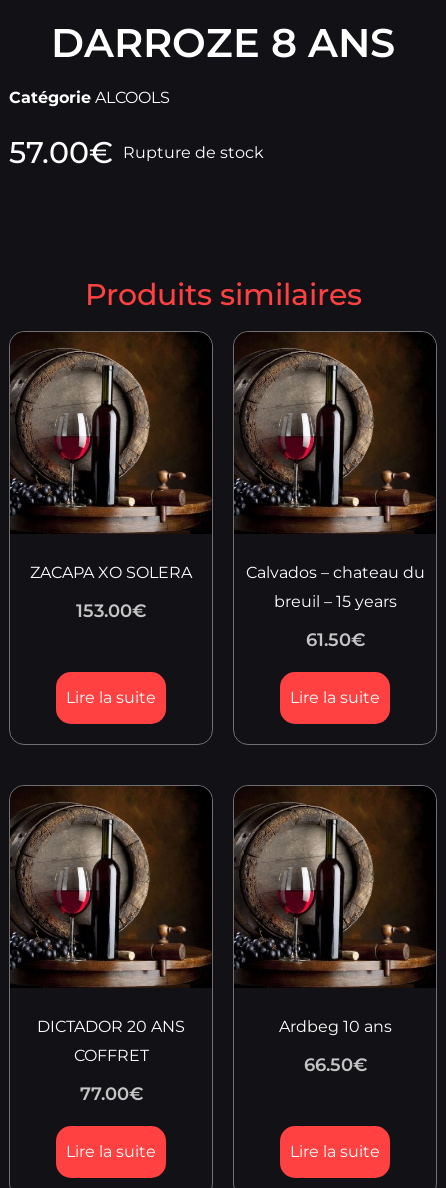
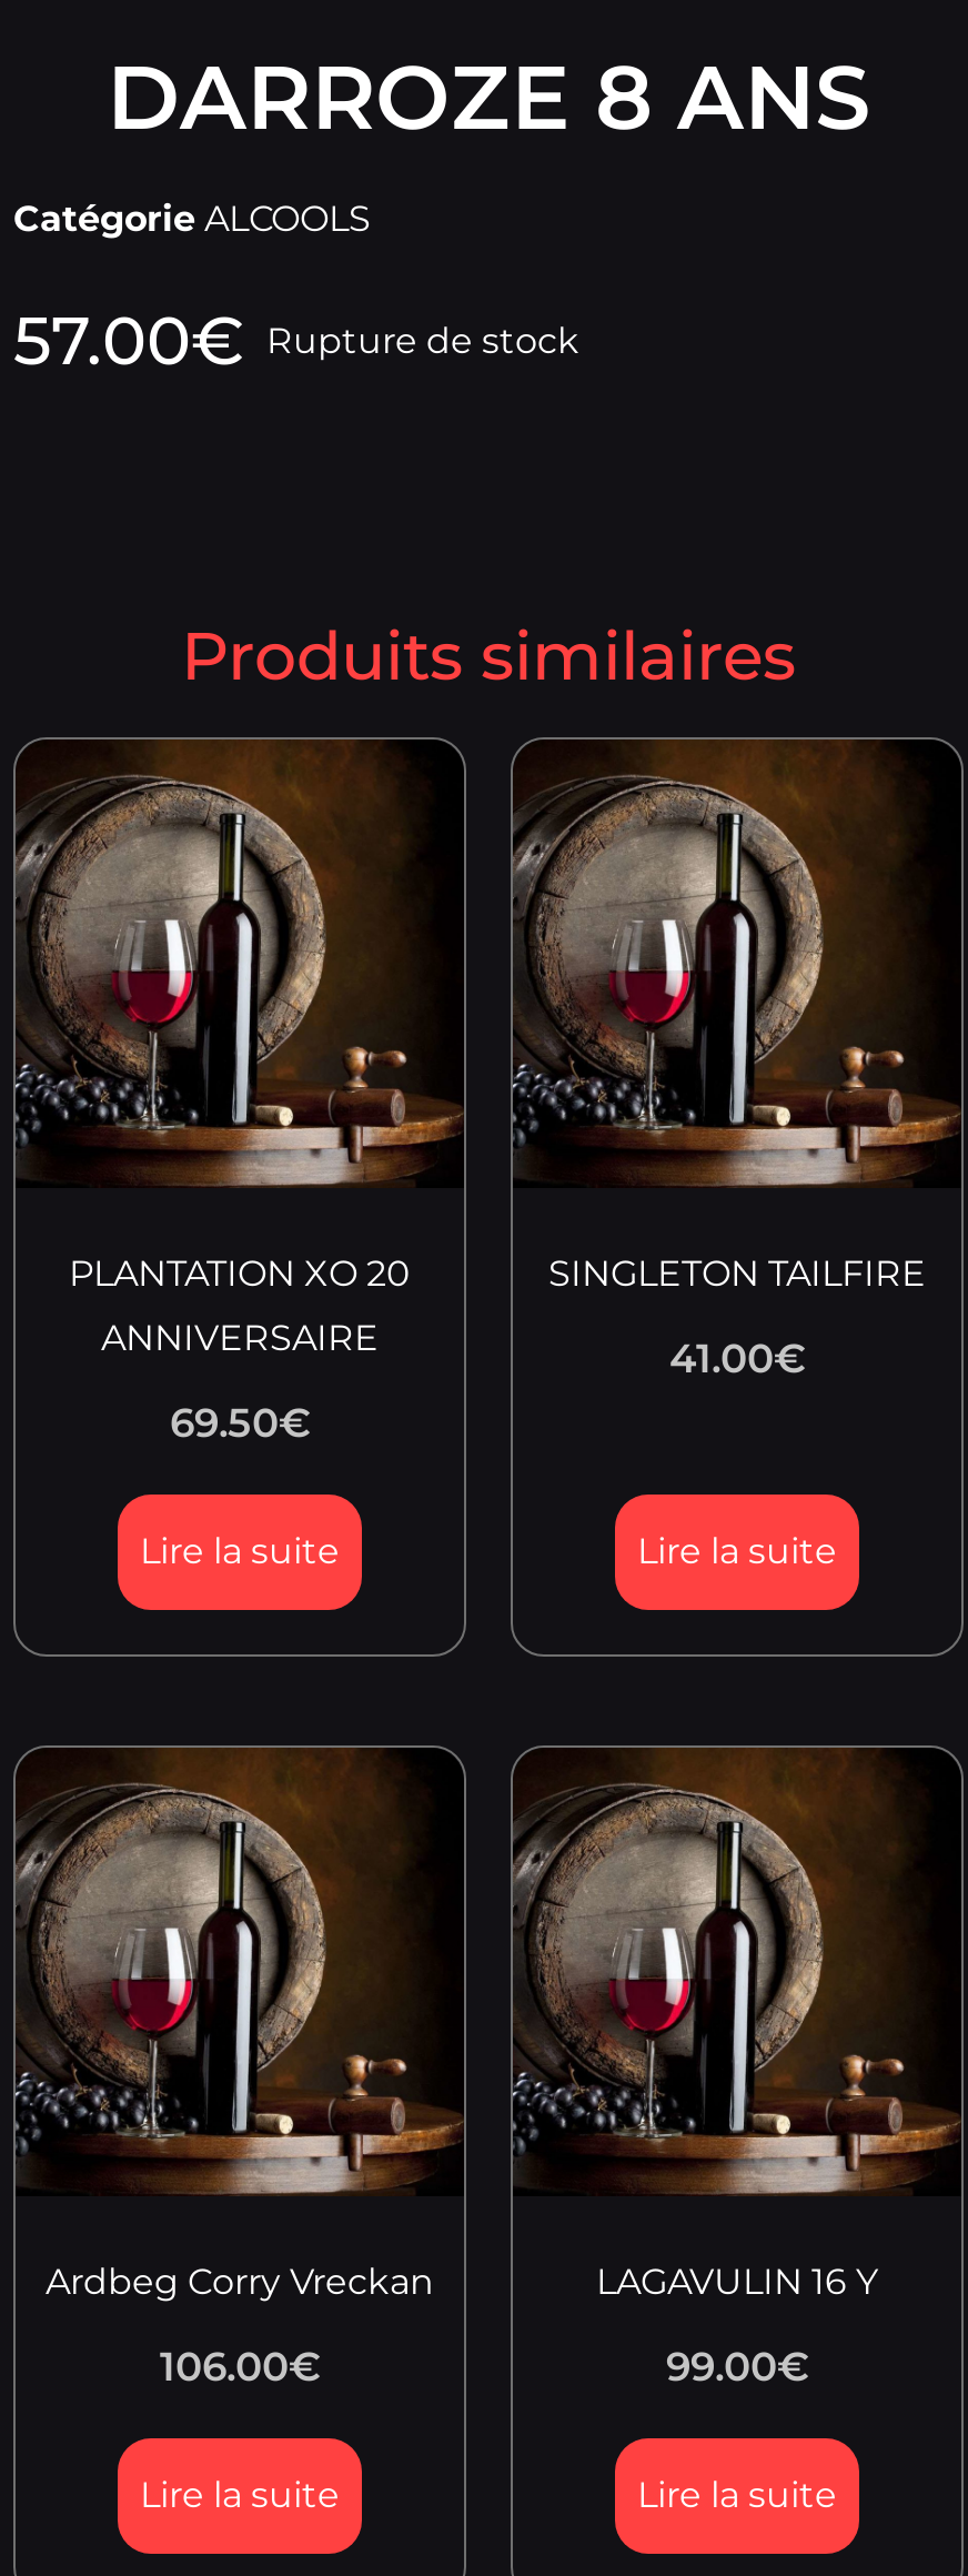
- ZACAPA XO SOLERA
- 153.00€
+ PLANTATION XO 20
+ ANNIVERSAIRE
+ 69.50€

- Calvados – chateau du
- breuil – 15 years
- 61.50€
+ SINGLETON TAILFIRE
+ 41.00€

- DICTADOR 20 ANS
- COFFRET
- 77.00€
+ Ardbeg Corry Vreckan
+ 106.00€

- Ardbeg 10 ans
+ LAGAVULIN 16 Y

- 66.50€
+ 99.00€
